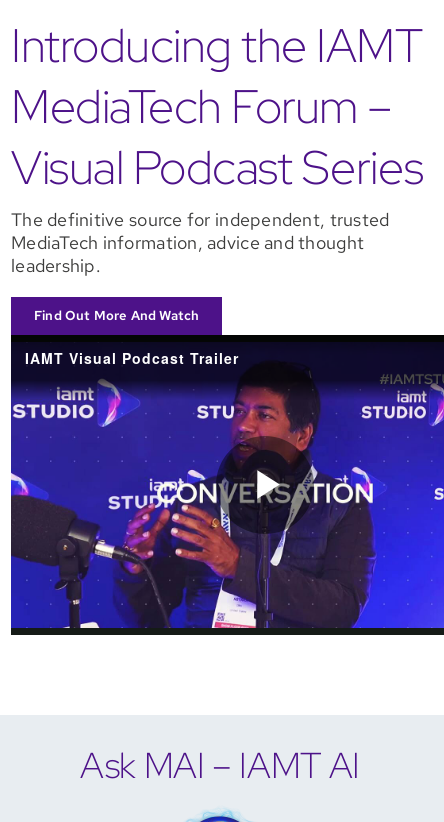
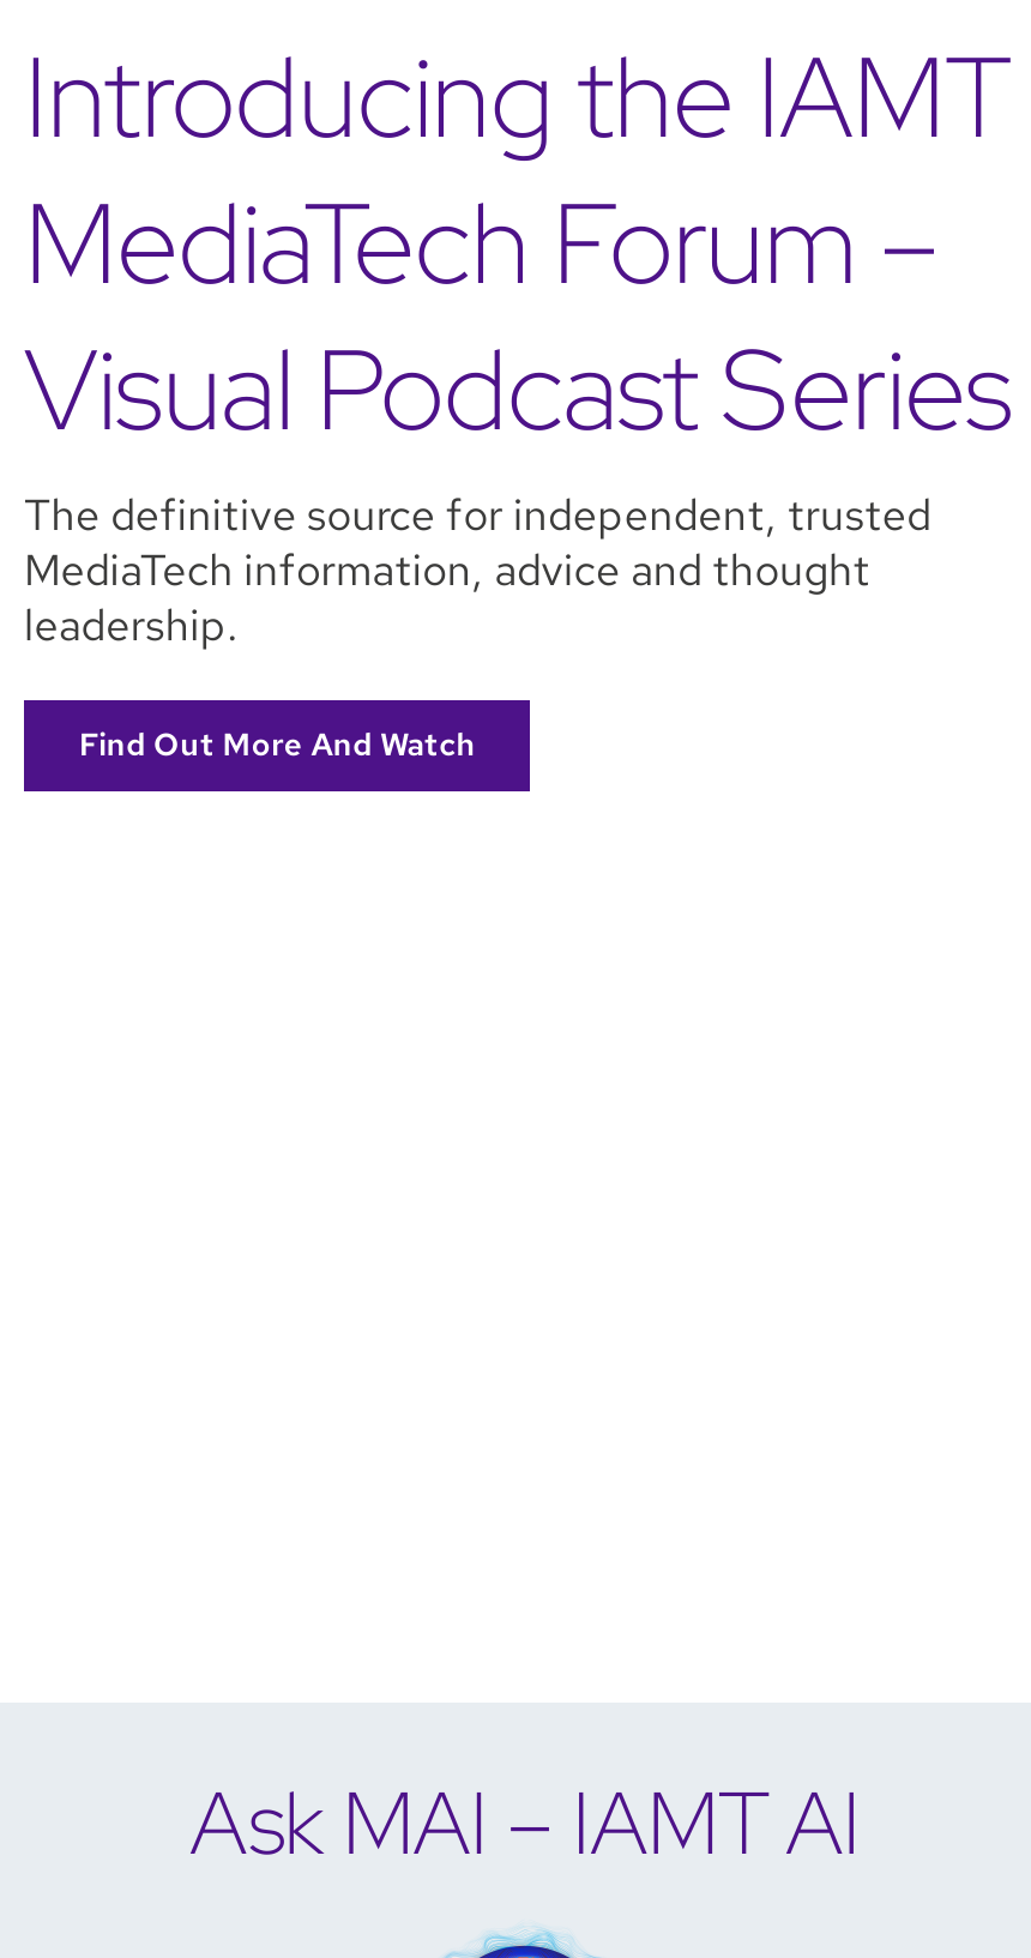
- [image]
